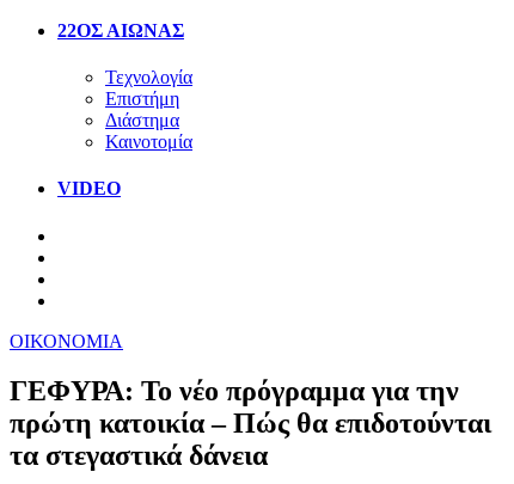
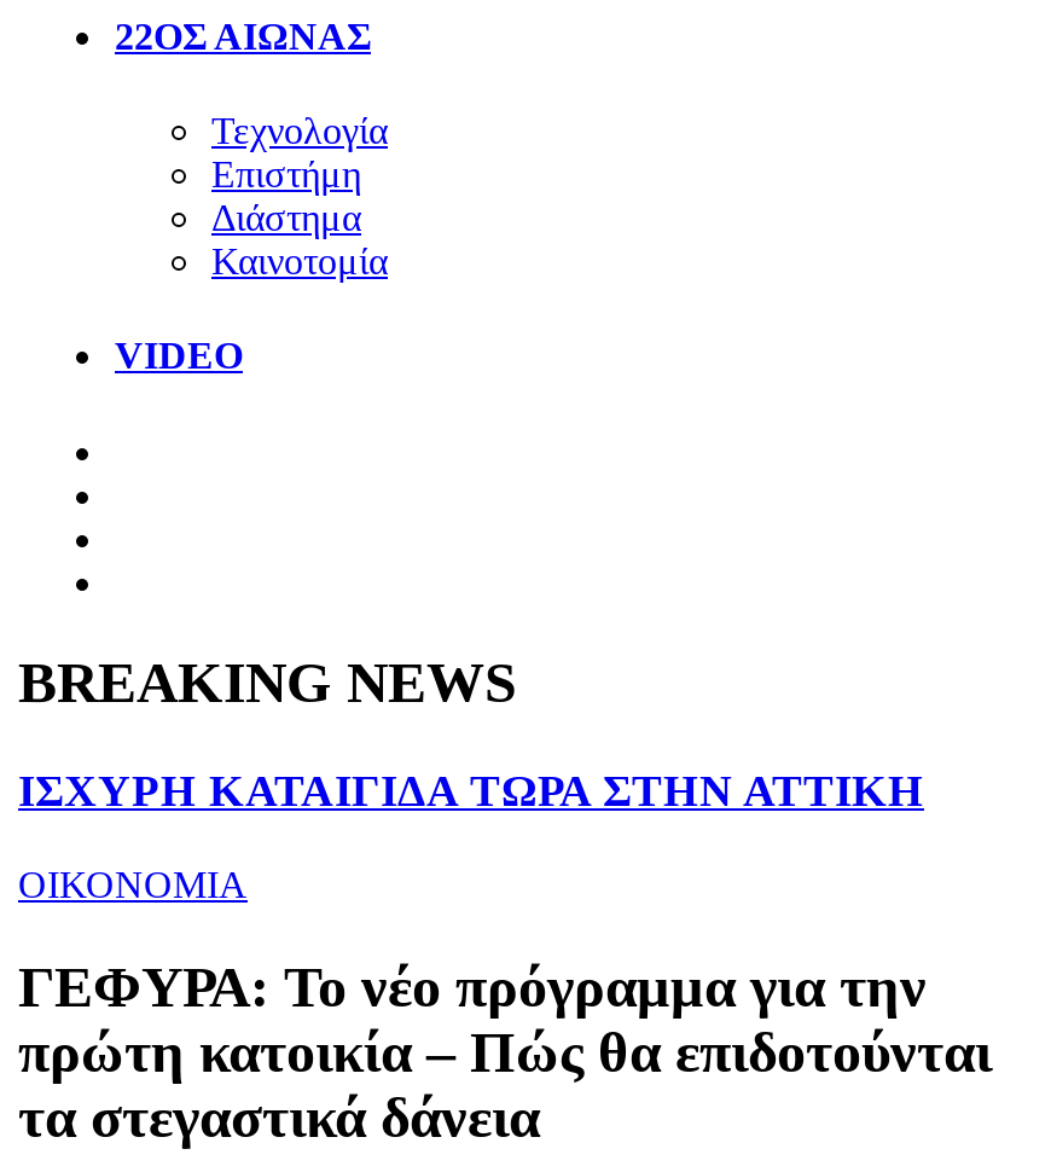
+ BREAKING NEWS
+ ΙΣΧΥΡΗ ΚΑΤΑΙΓΙΔΑ ΤΩΡΑ ΣΤΗΝ ΑΤΤΙΚΗ
